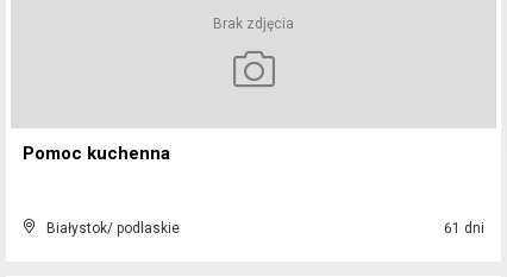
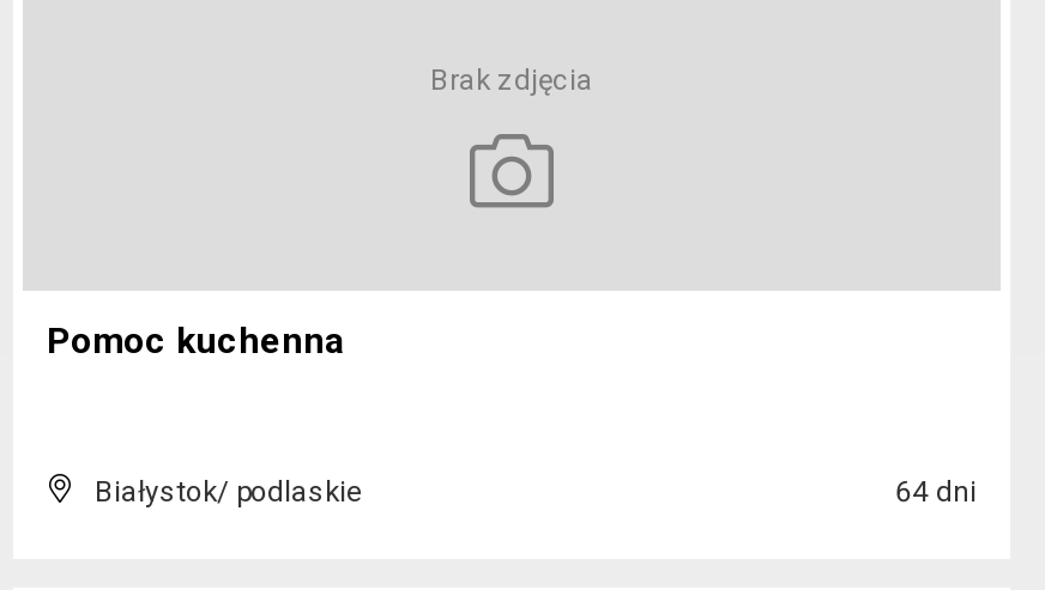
- 61 dni
+ 64 dni
